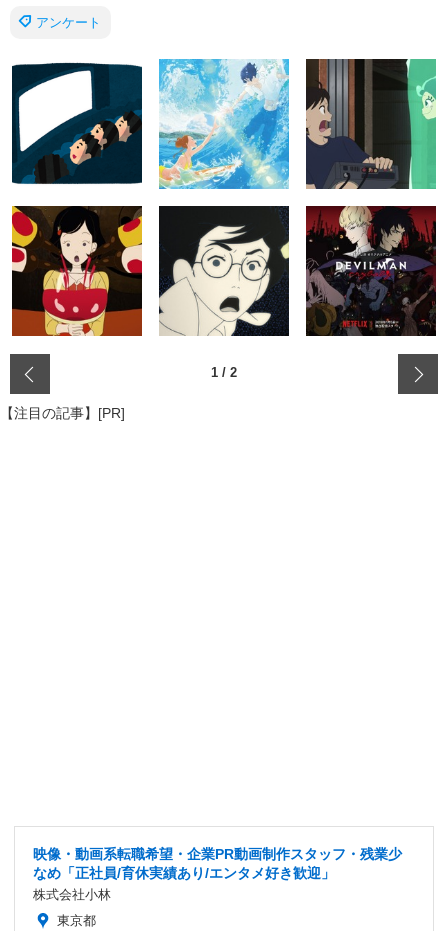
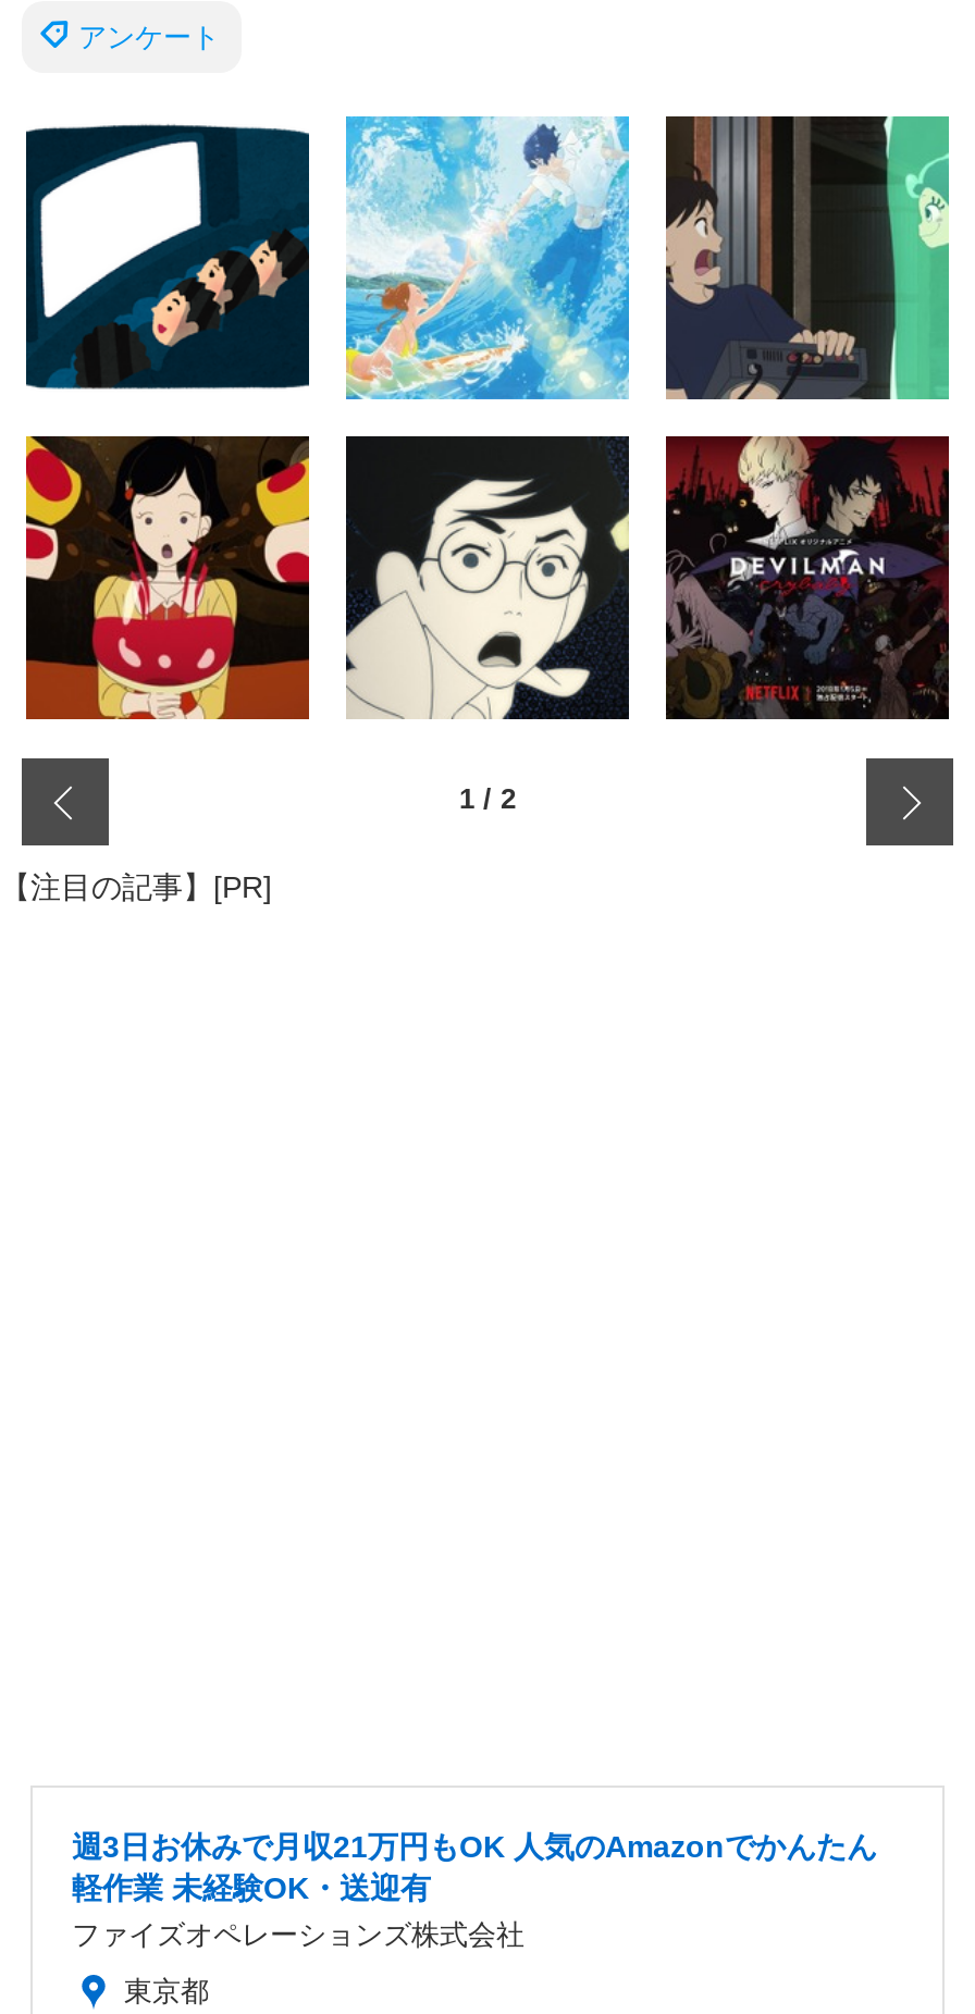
- 映像・動画系転職希望・企業PR動画制作スタッフ・残業少
- なめ「正社員/育休実績あり/エンタメ好き歓迎」
- 株式会社小林
+ 週3日お休みで月収21万円もOK 人気のAmazonでかんたん
+ 軽作業 未経験OK・送迎有
+ ファイズオペレーションズ株式会社
